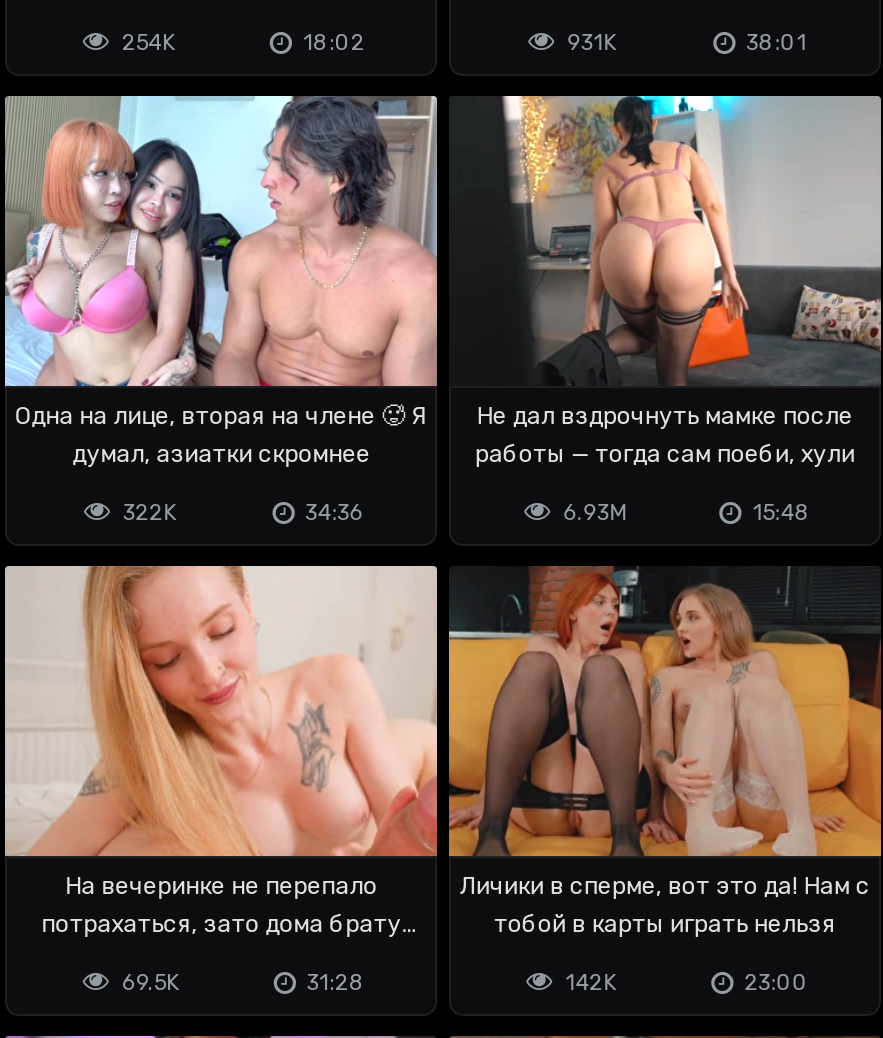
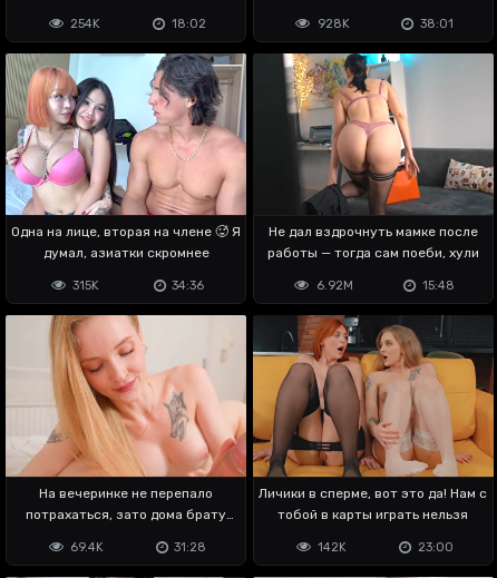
- 931K
+ 928K

- 322K
+ 315K

- 6.93M
+ 6.92M

- 69.5K
+ 69.4K
